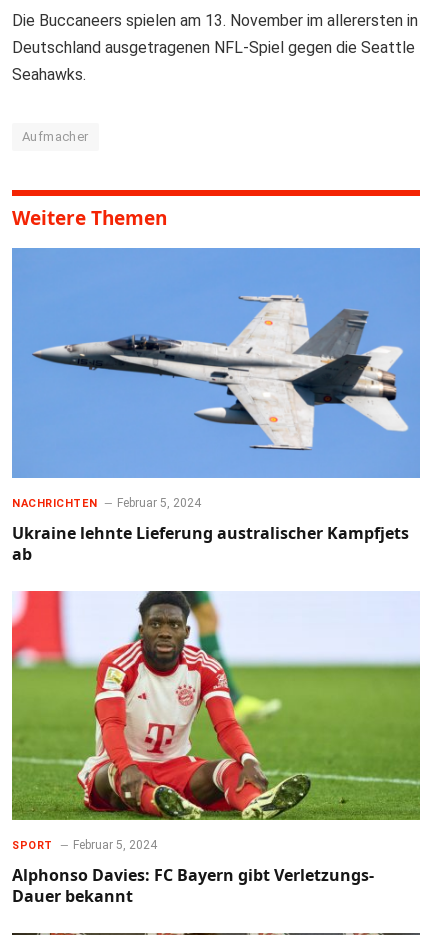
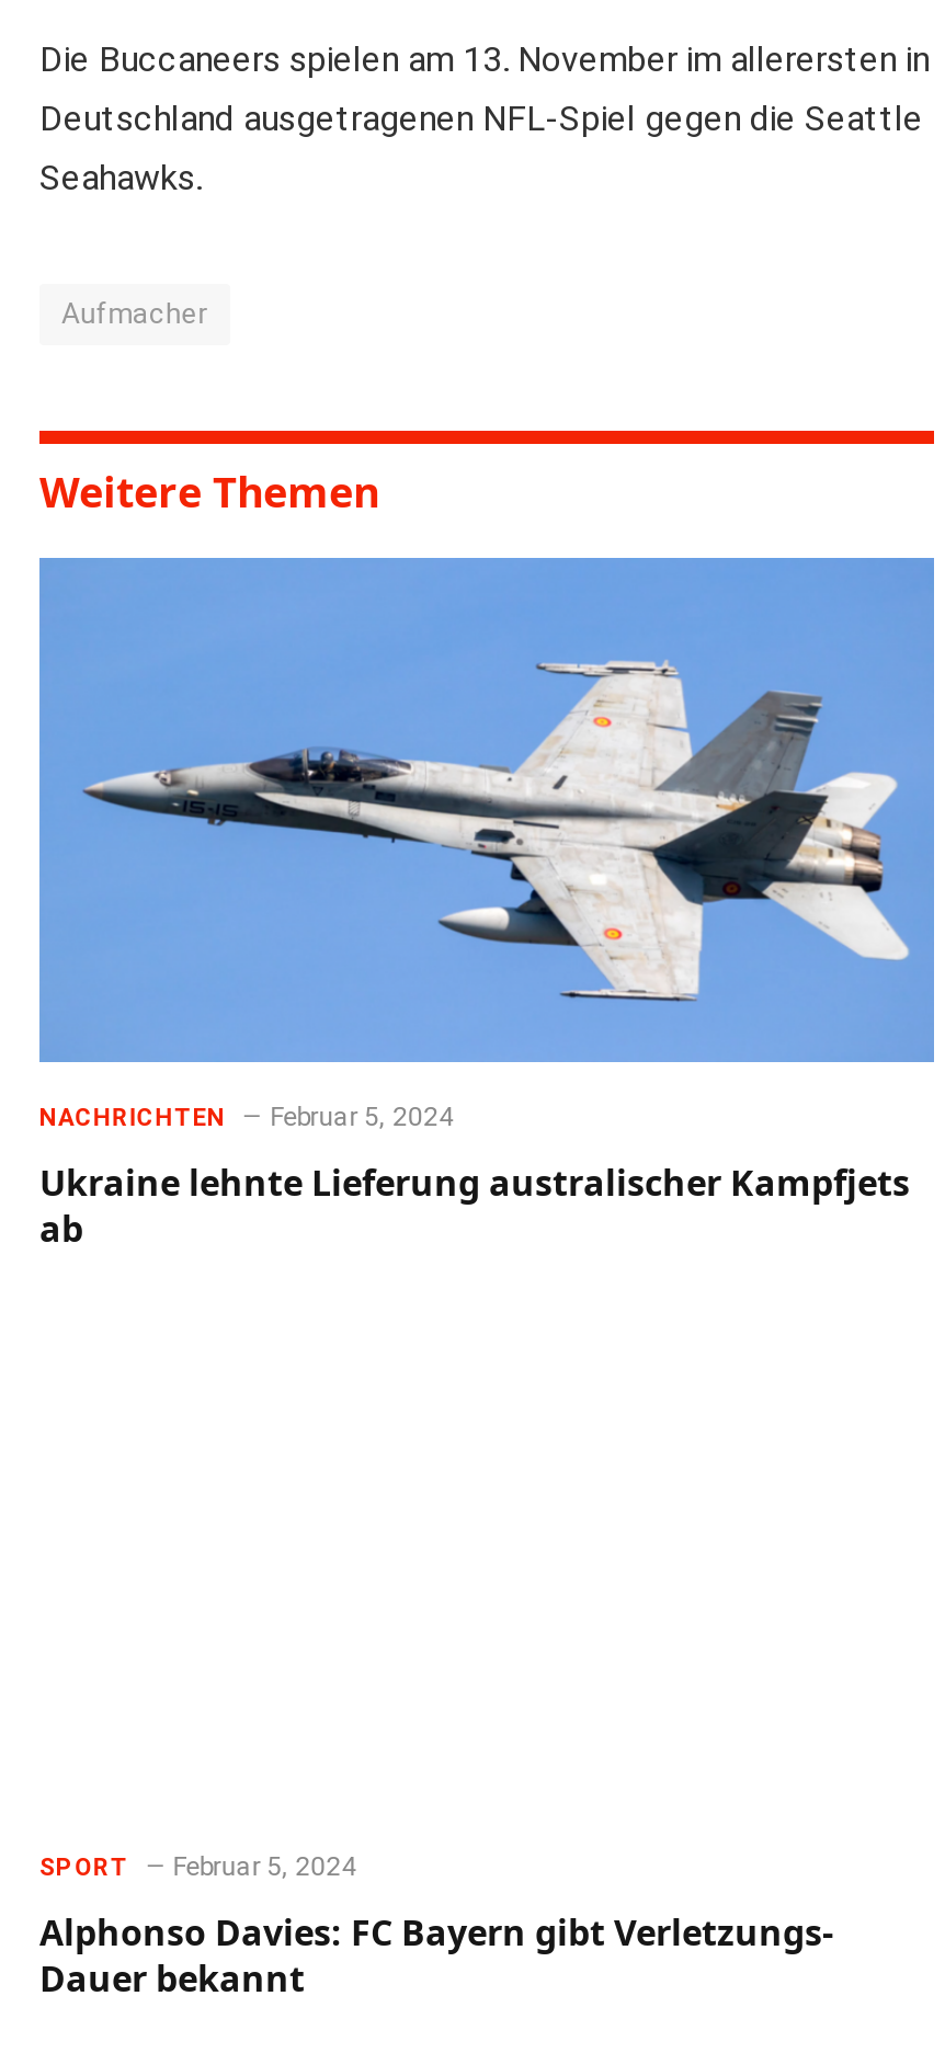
- [image]
